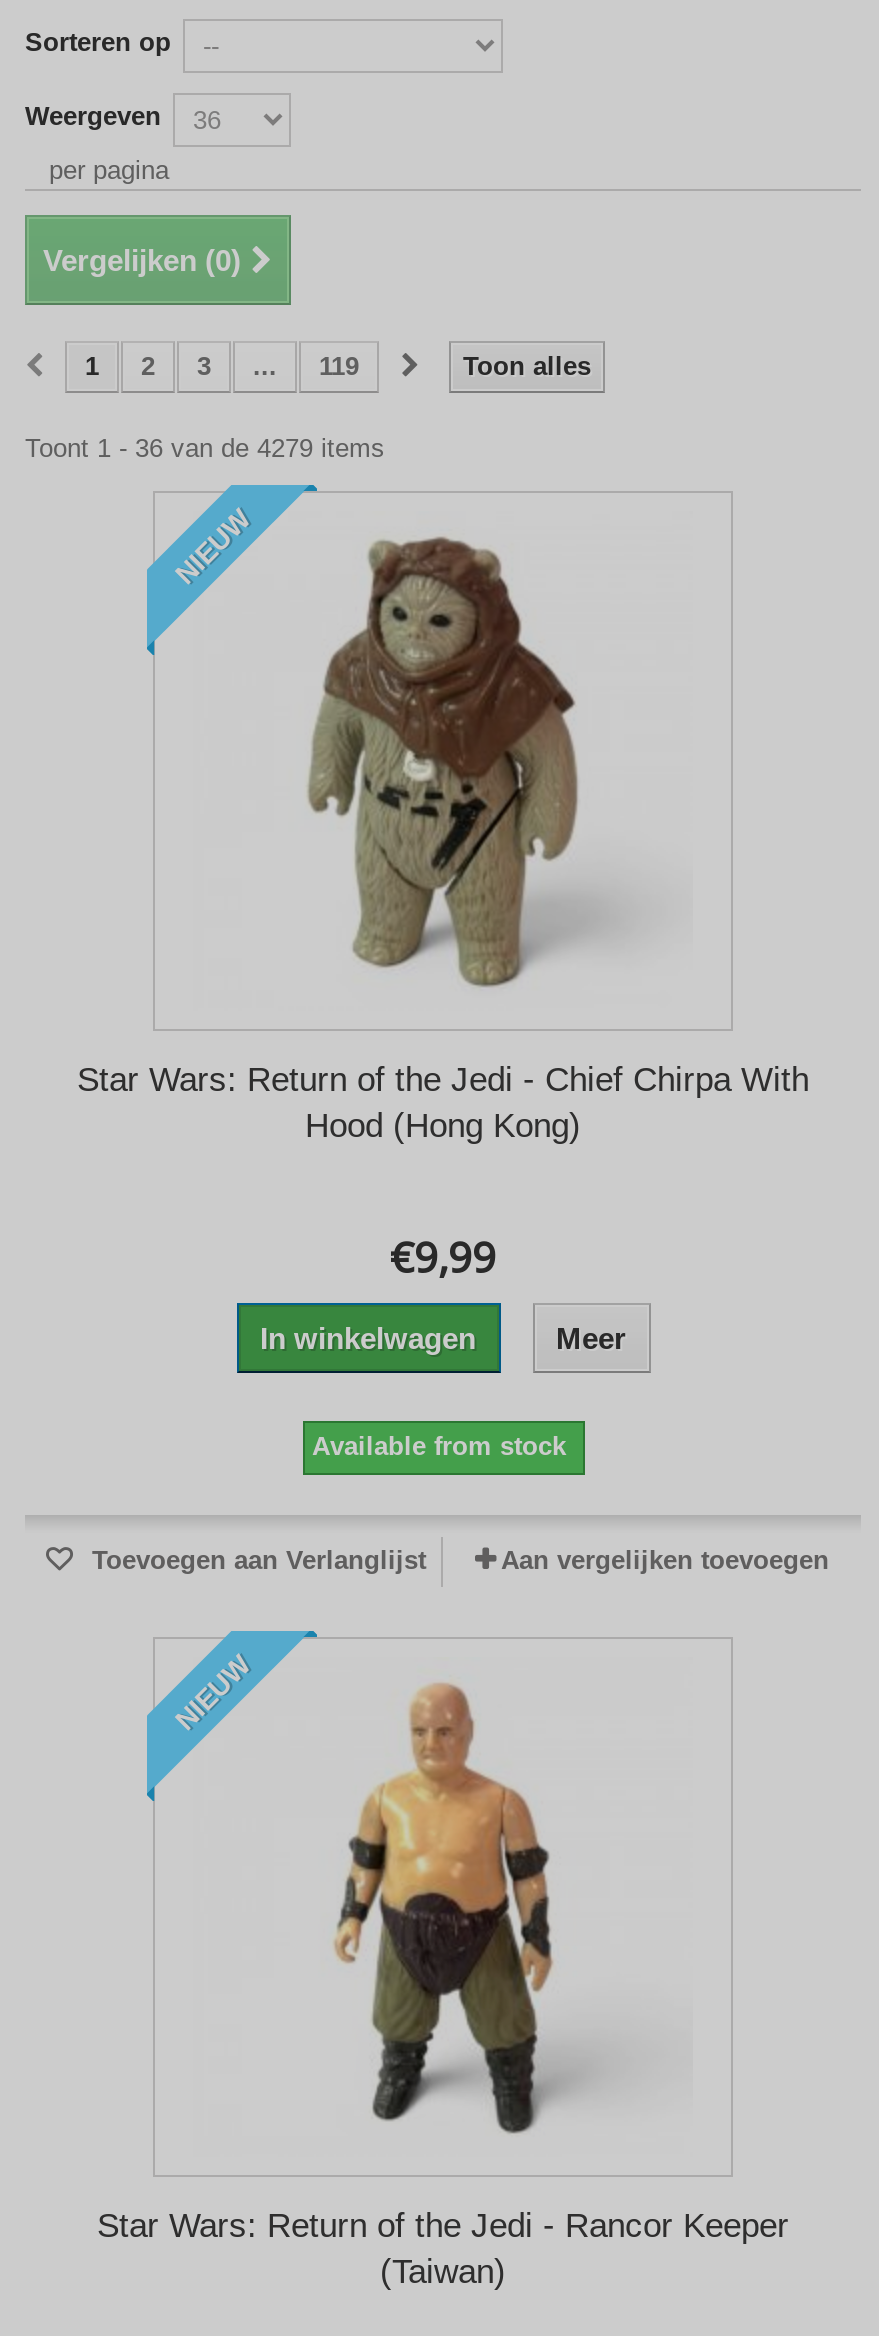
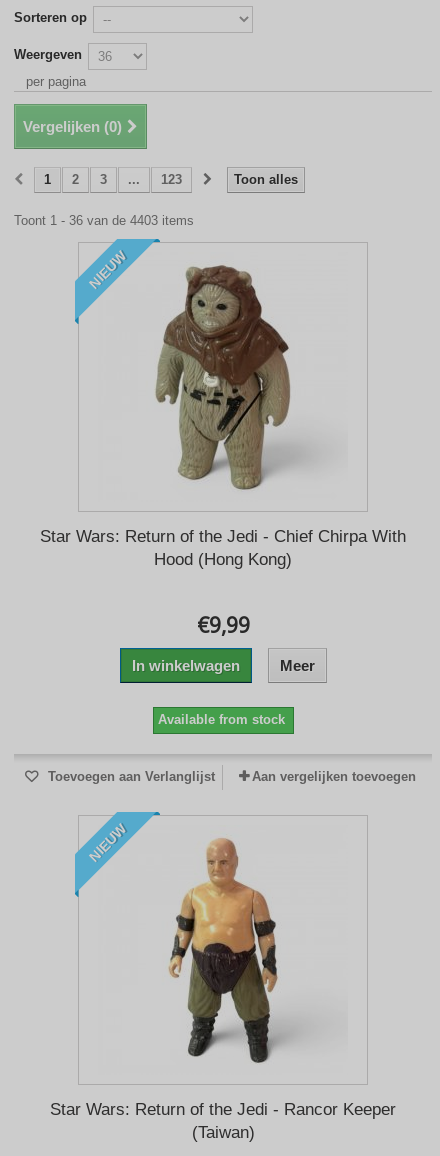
- 119
+ 123

- Toont 1 - 36 van de 4279 items
+ Toont 1 - 36 van de 4403 items
